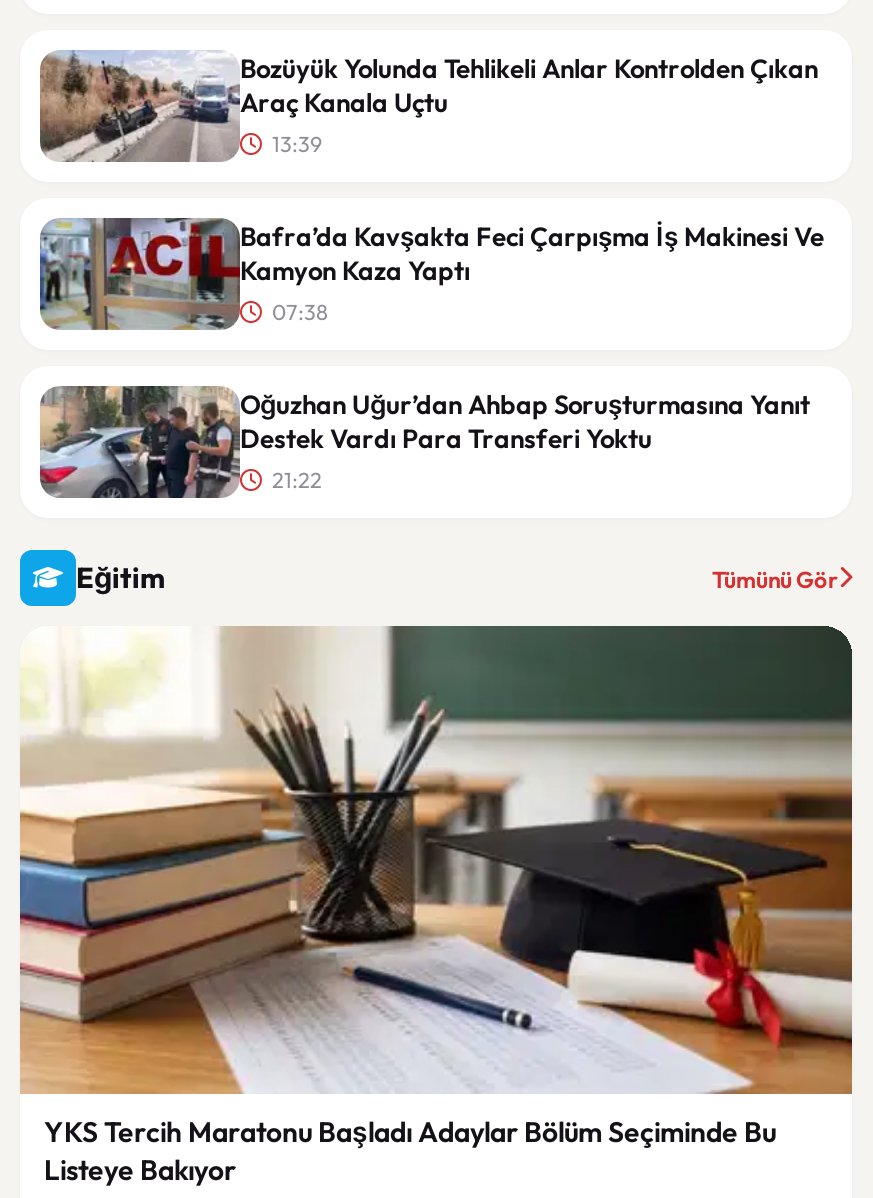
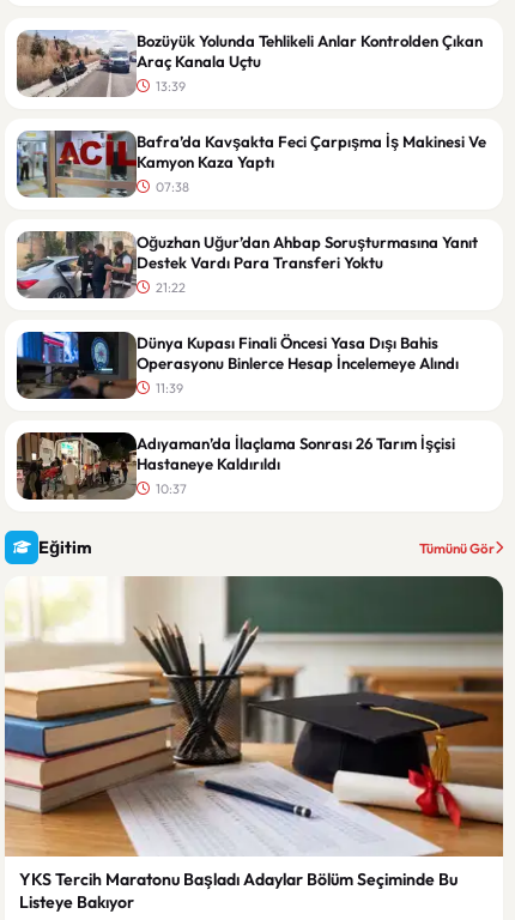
+ [image]
+ Dünya Kupası Finali Öncesi Yasa Dışı Bahis
+ Operasyonu Binlerce Hesap İncelemeye Alındı
+ 11:39
+ Adıyaman’da İlaçlama Sonrası 26 Tarım İşçisi
+ Hastaneye Kaldırıldı
+ 10:37

+ [image]
